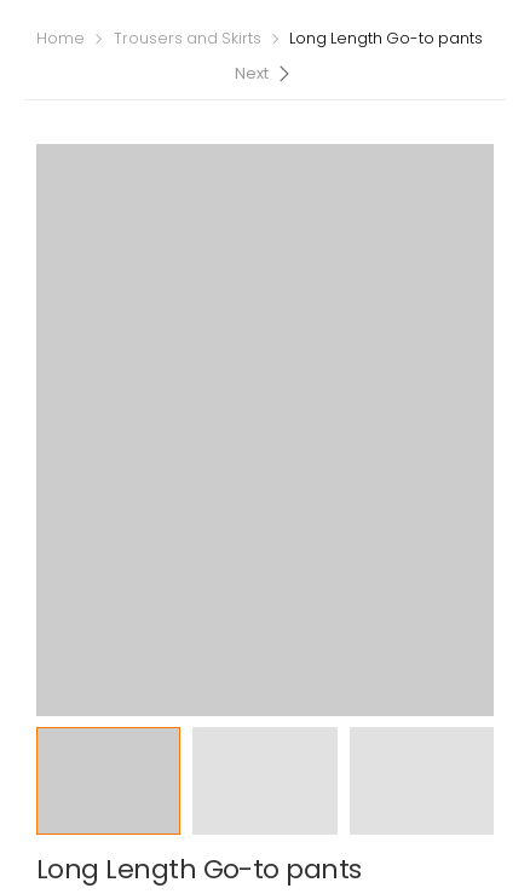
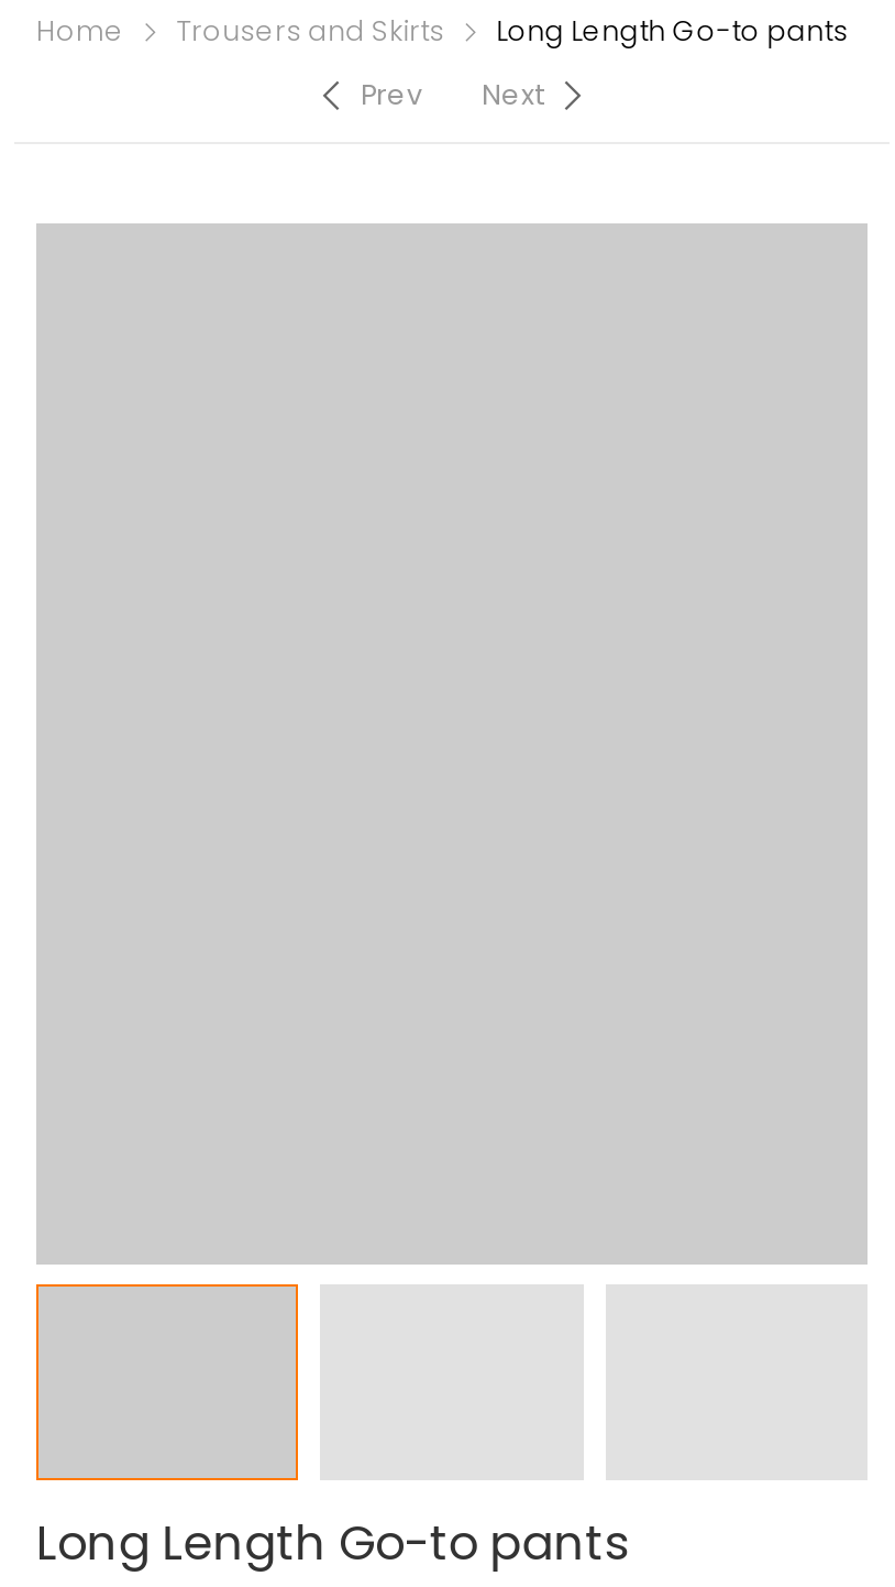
+ Prev
